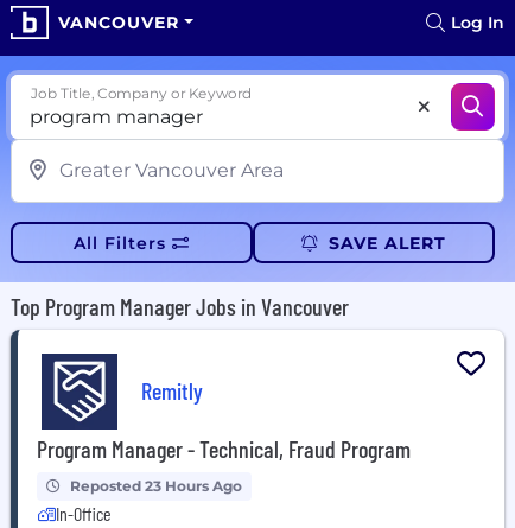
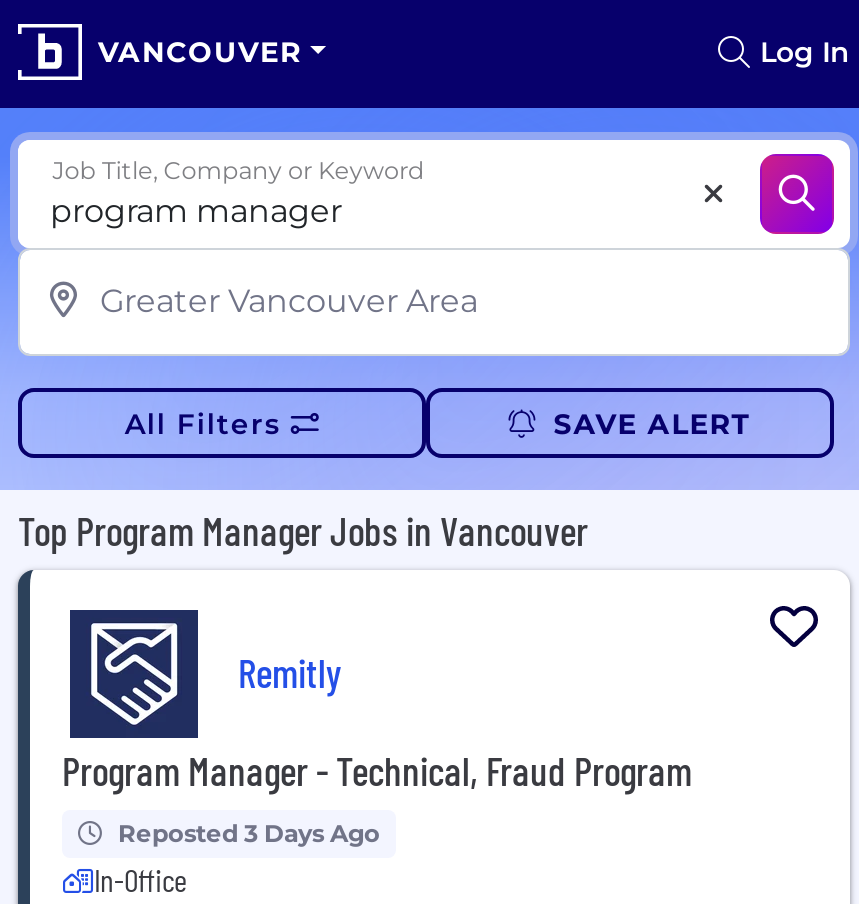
- Reposted 23 Hours Ago
+ Reposted 3 Days Ago
